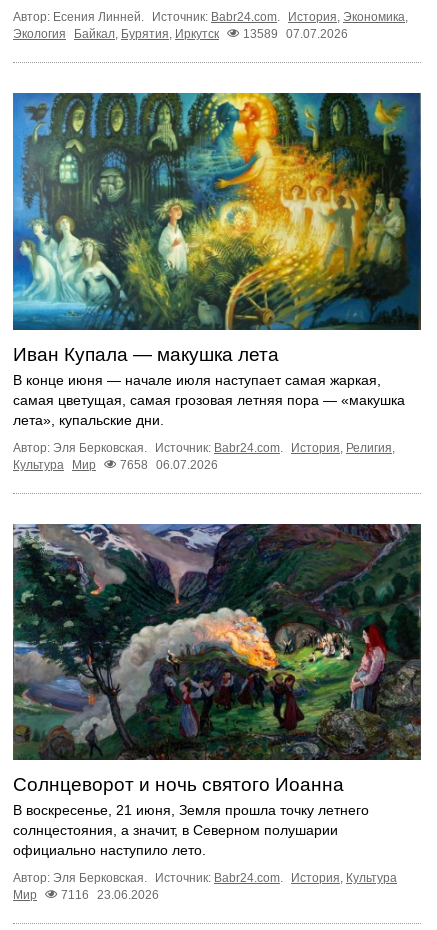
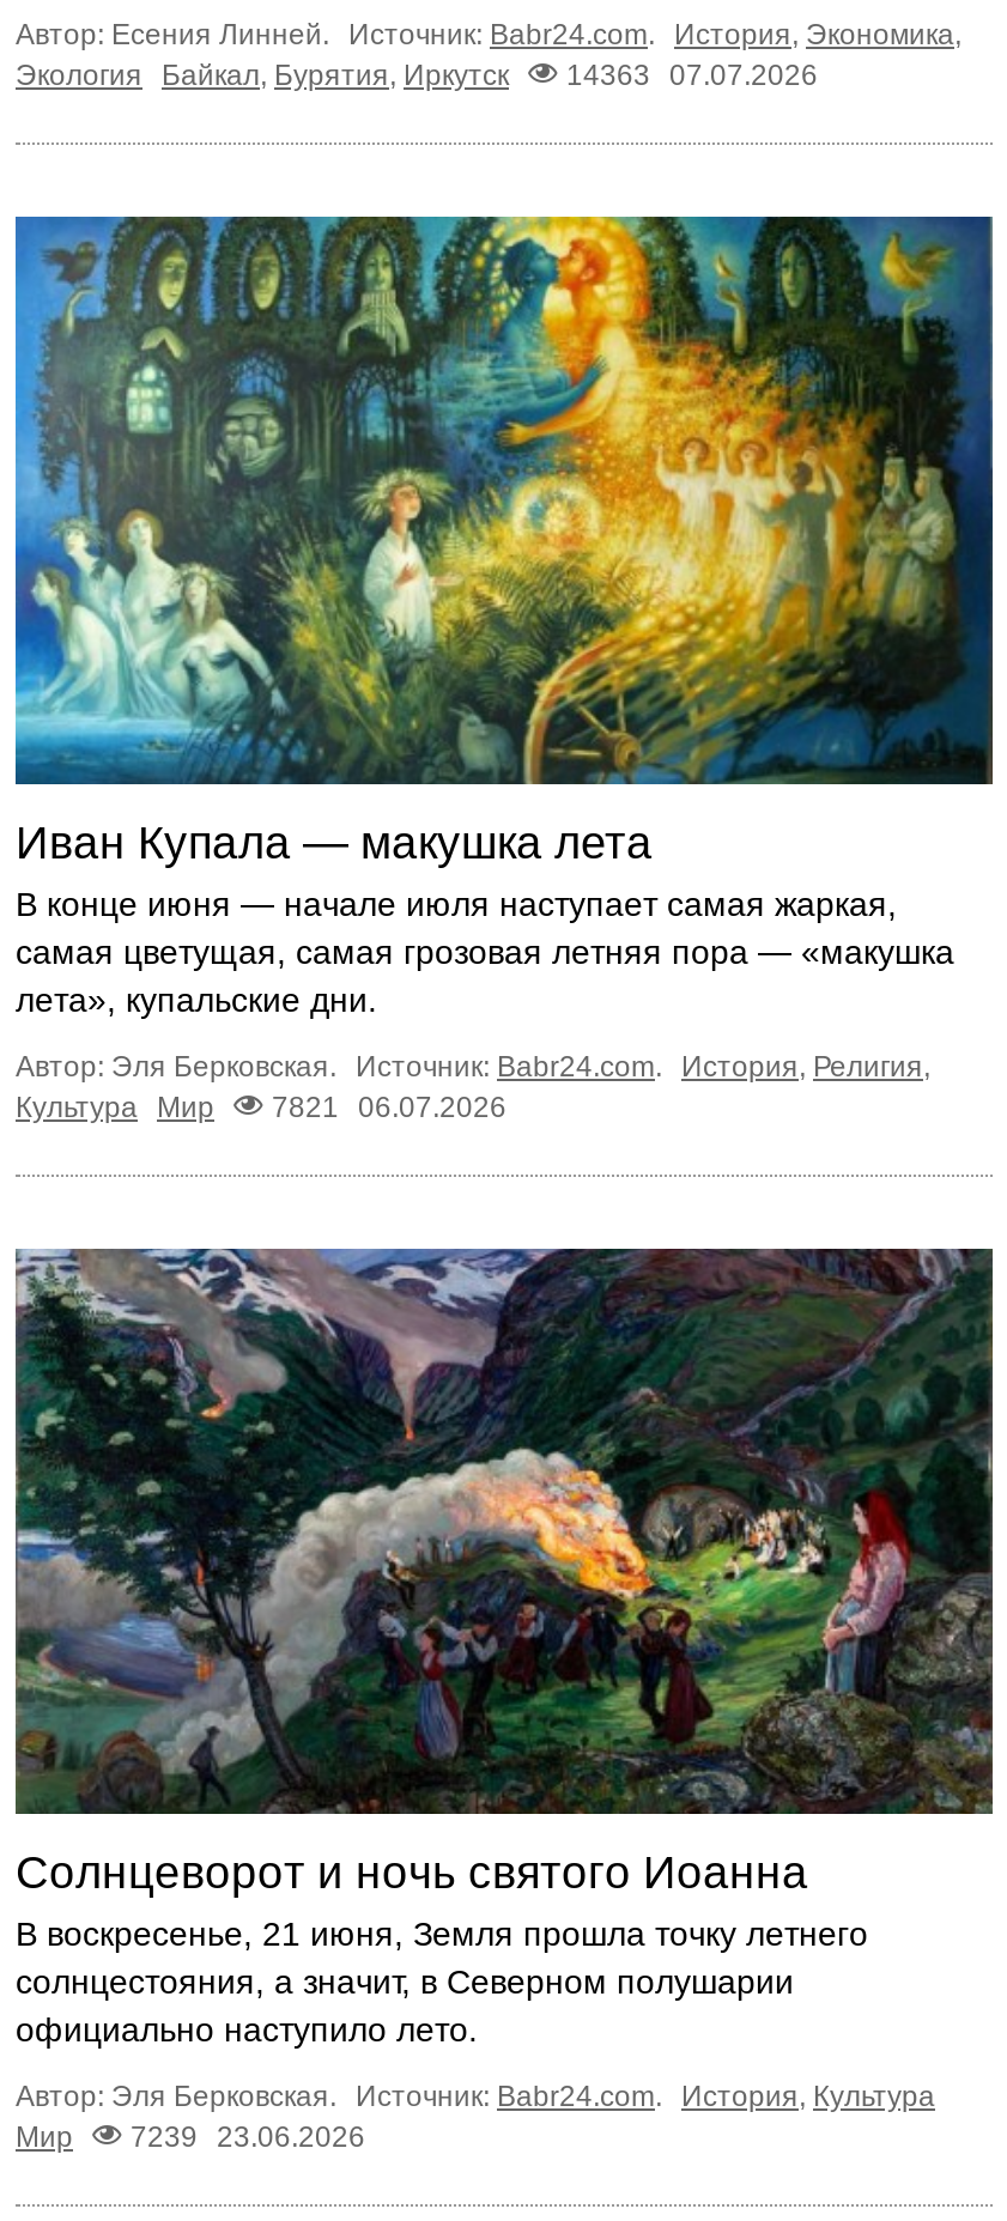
- Экология Байкал, Бурятия, Иркутск 13589 07.07.2026
+ Экология Байкал, Бурятия, Иркутск 14363 07.07.2026

- Культура Мир 7658 06.07.2026
+ Культура Мир 7821 06.07.2026

- Мир 7116 23.06.2026
+ Мир 7239 23.06.2026
